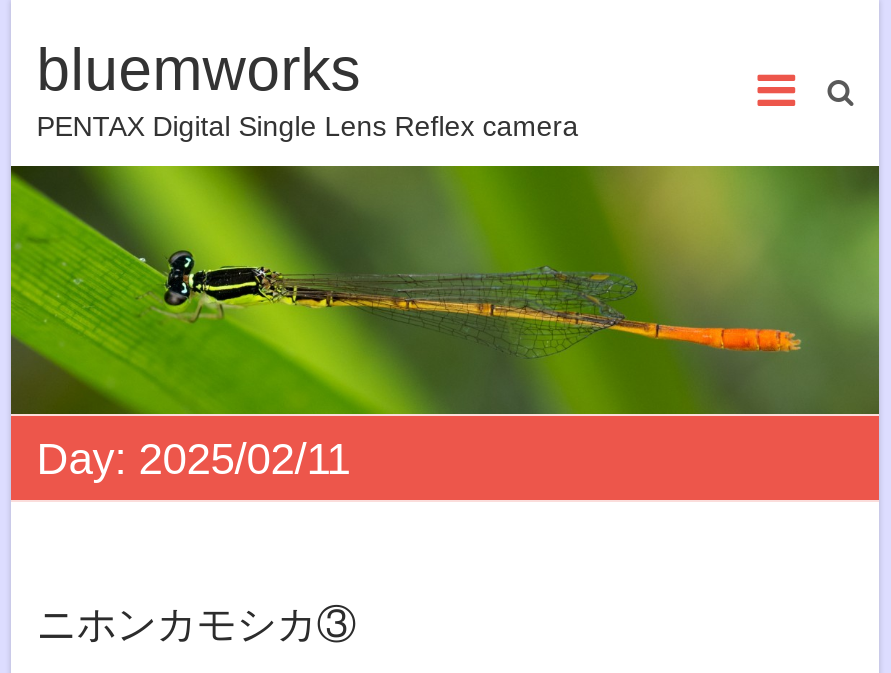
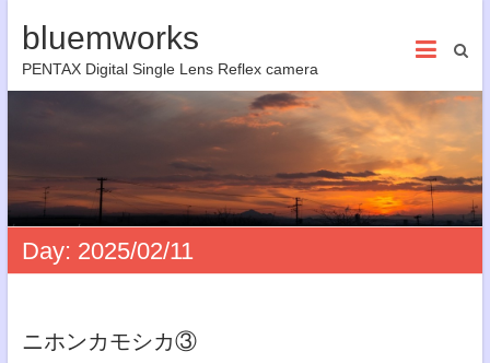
- [image]
+ [image]
